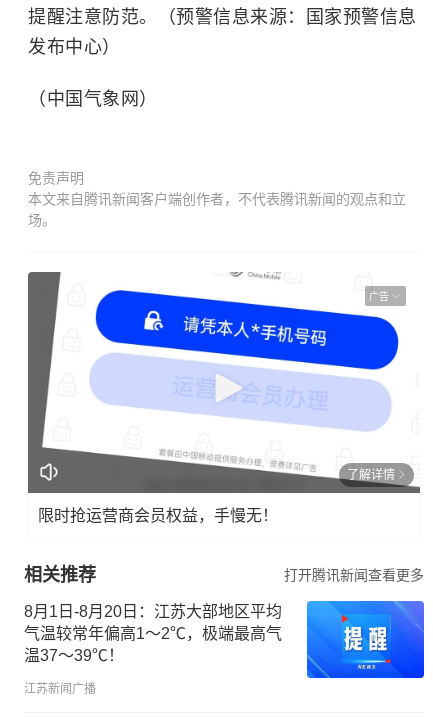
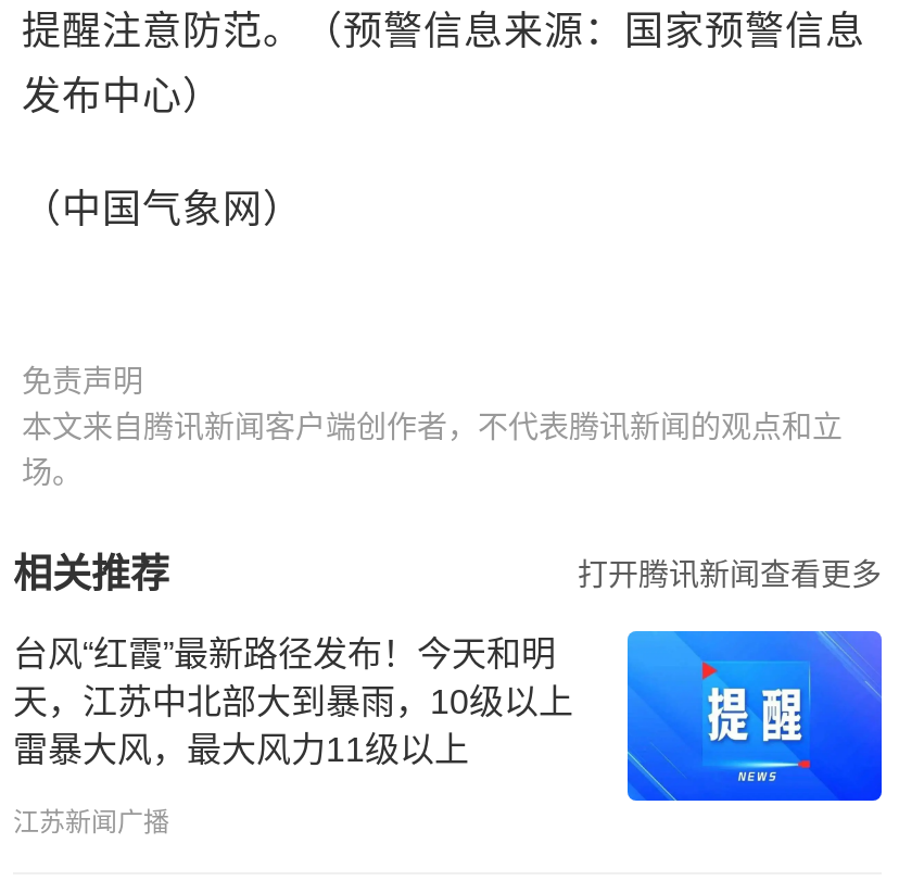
- [image]
- 广告

- 了解详情
- 限时抢运营商会员权益，手慢无！

- 8月1日-8月20日：江苏大部地区平均
- 气温较常年偏高1～2℃，极端最高气
- 温37～39℃！
+ 台风“红霞”最新路径发布！今天和明
+ 天，江苏中北部大到暴雨，10级以上
+ 雷暴大风，最大风力11级以上
